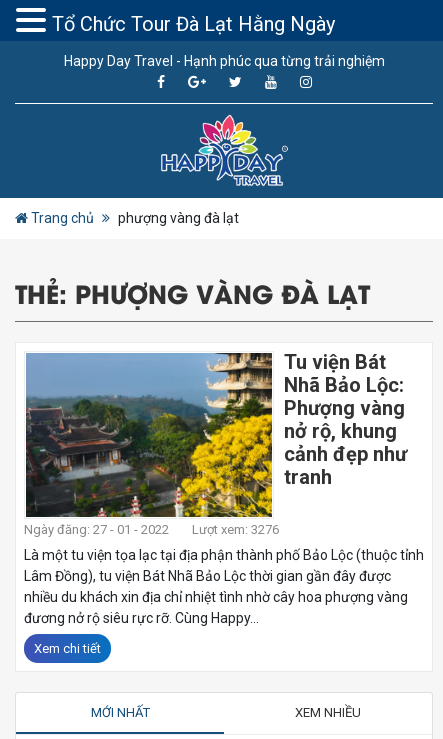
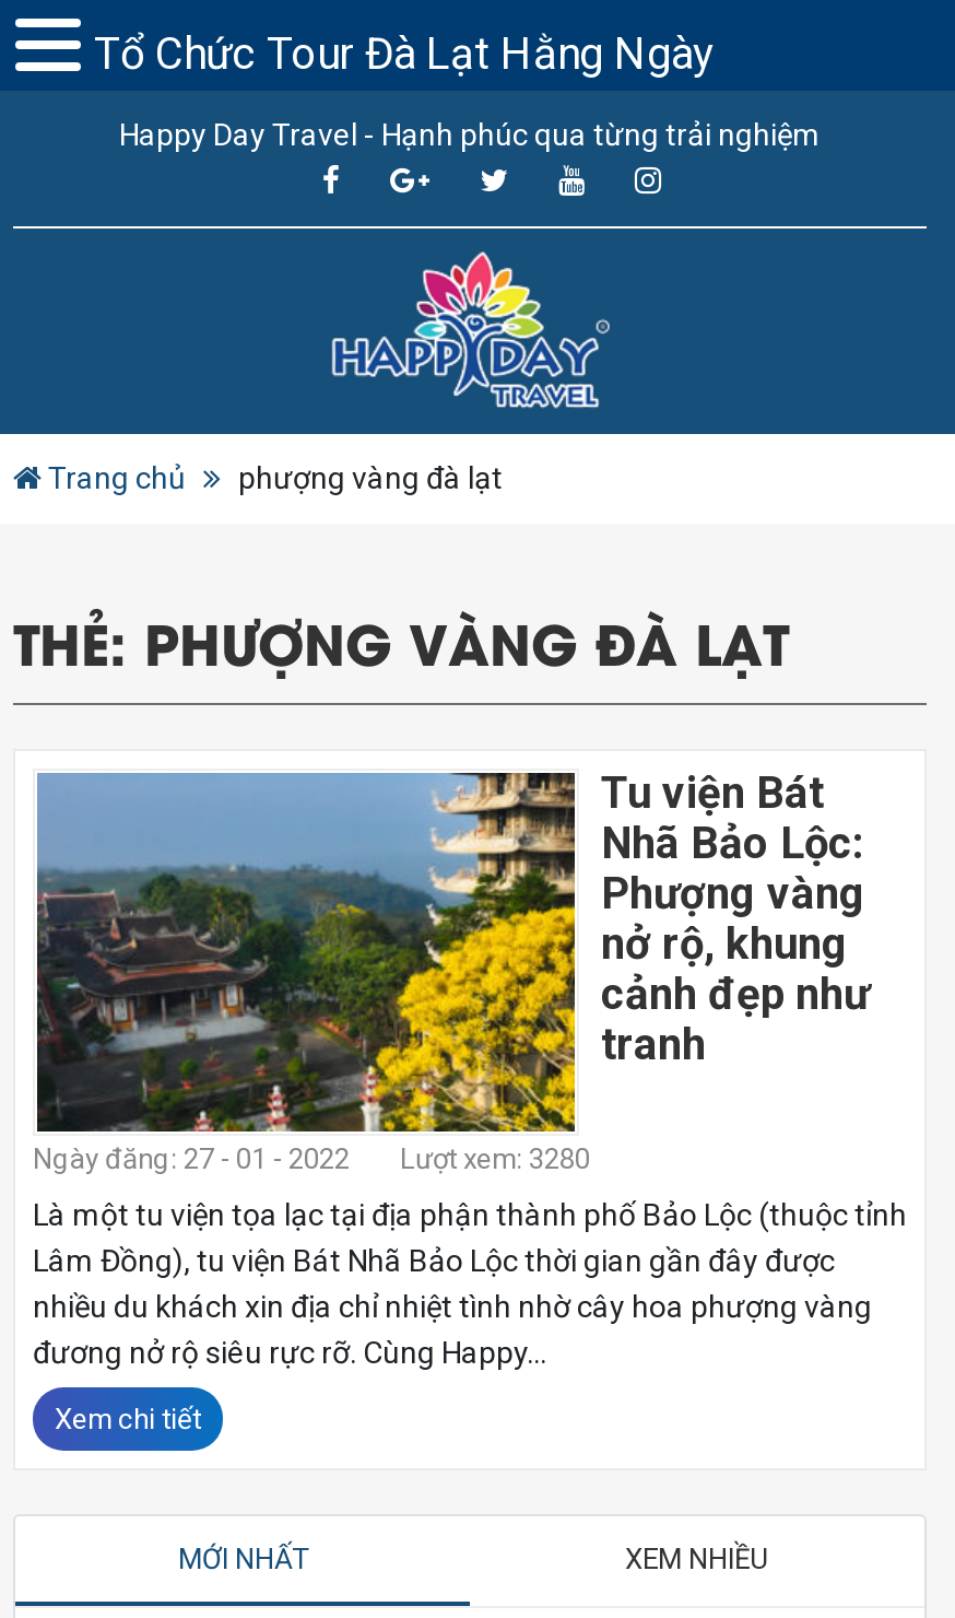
- Ngày đăng: 27 - 01 - 2022 Lượt xem: 3276
+ Ngày đăng: 27 - 01 - 2022 Lượt xem: 3280
